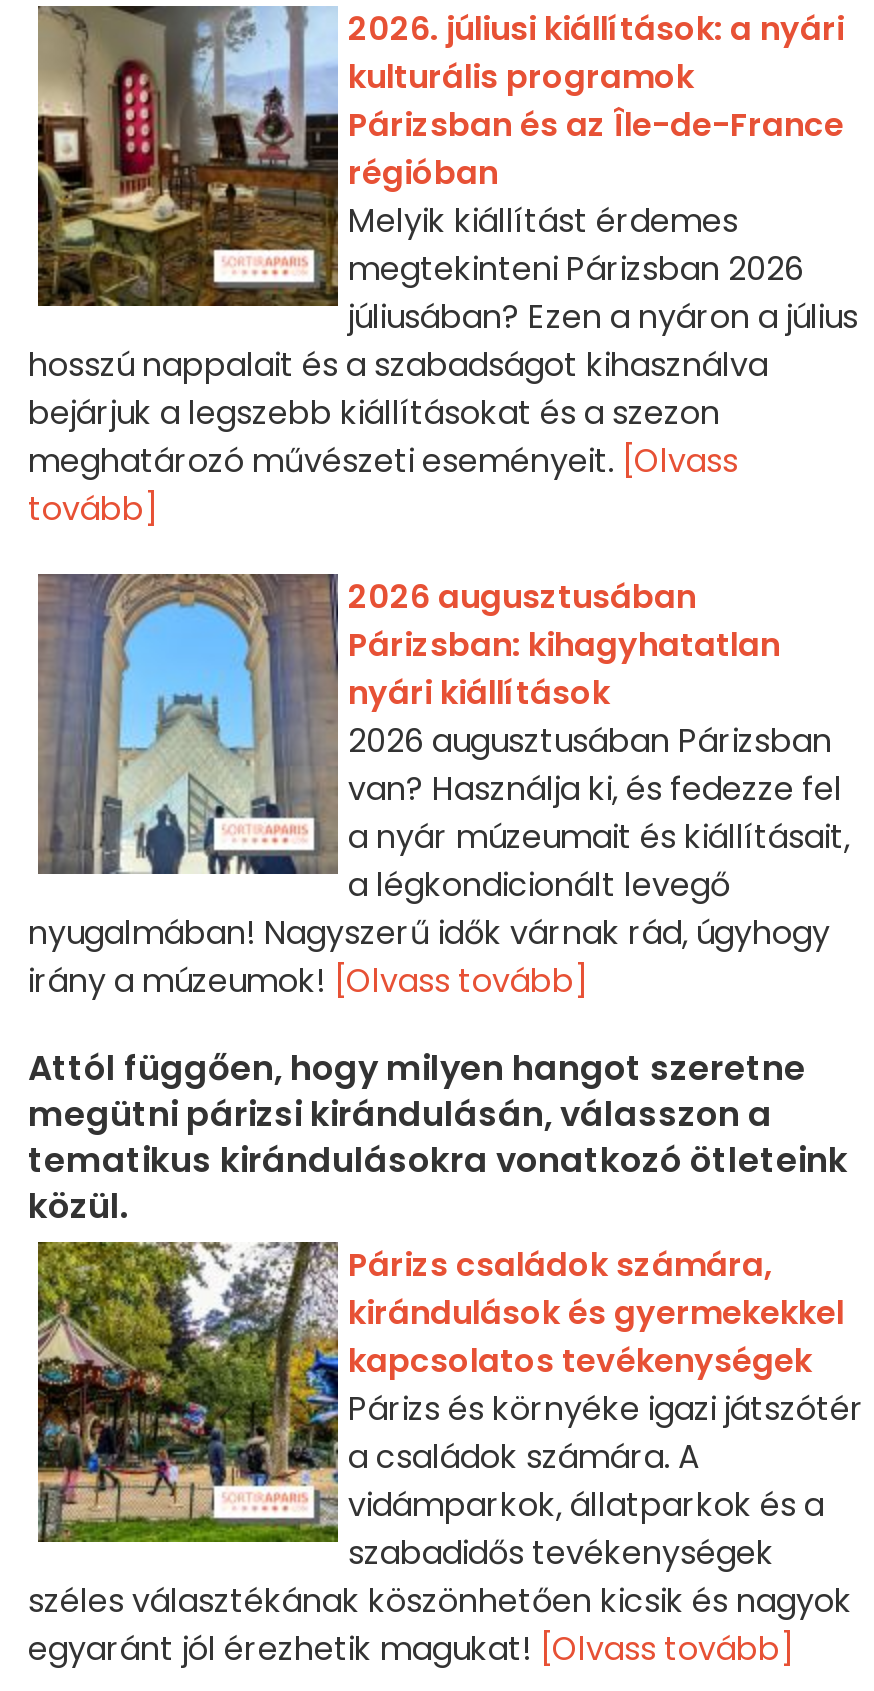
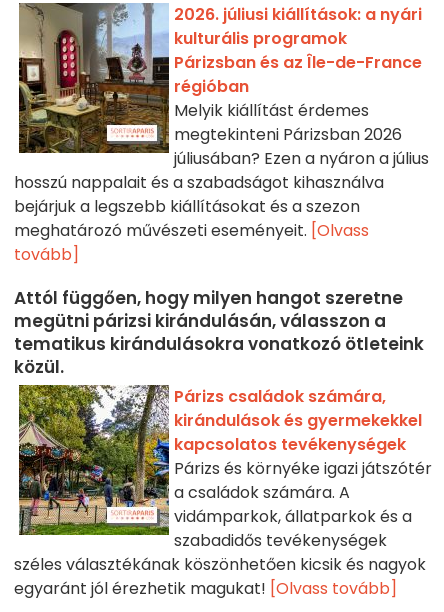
- [image]
- 2026 augusztusában
- Párizsban: kihagyhatatlan
- nyári kiállítások
- 2026 augusztusában Párizsban
- van? Használja ki, és fedezze fel
- a nyár múzeumait és kiállításait,
- a légkondicionált levegő
- nyugalmában! Nagyszerű idők várnak rád, úgyhogy
- irány a múzeumok! [Olvass tovább]
